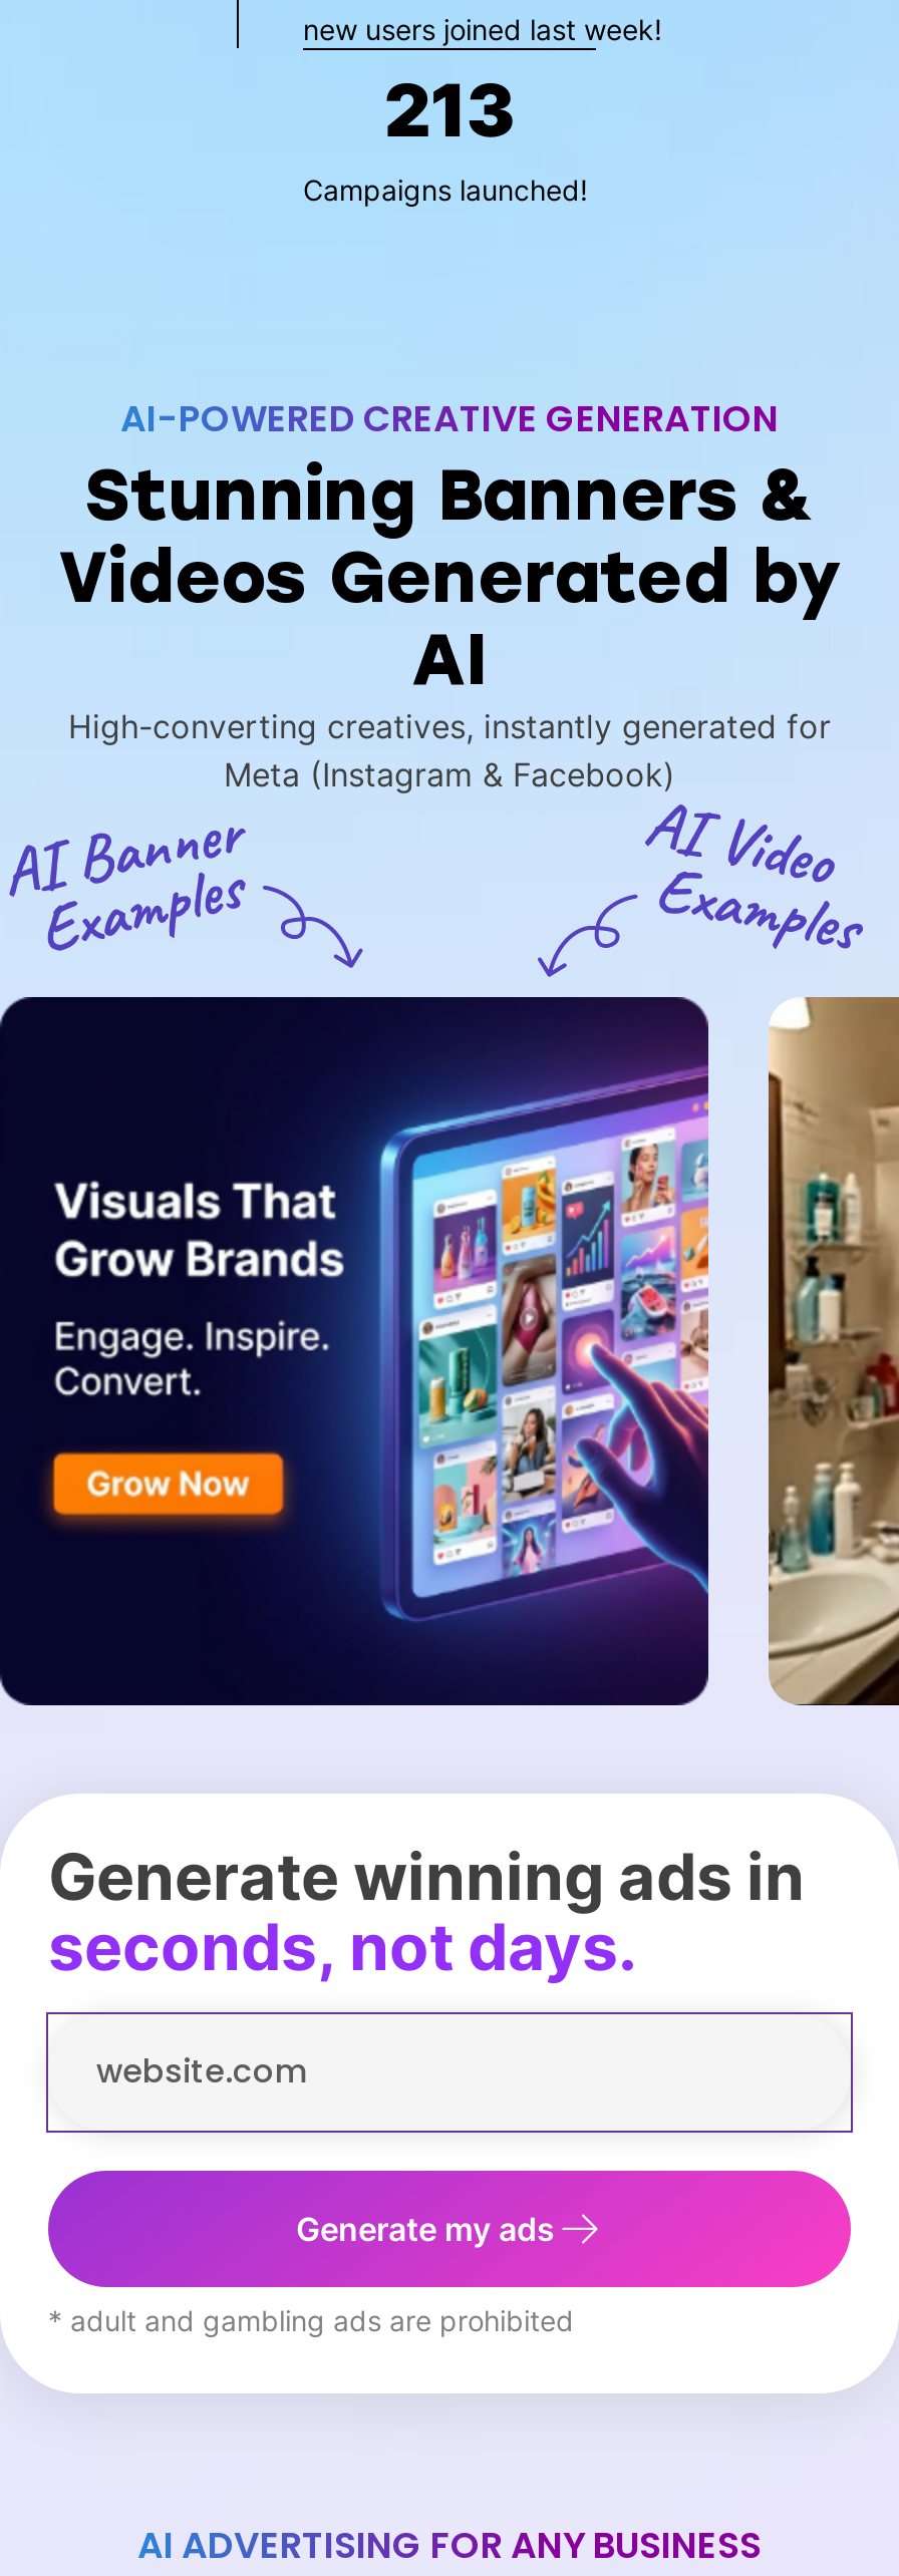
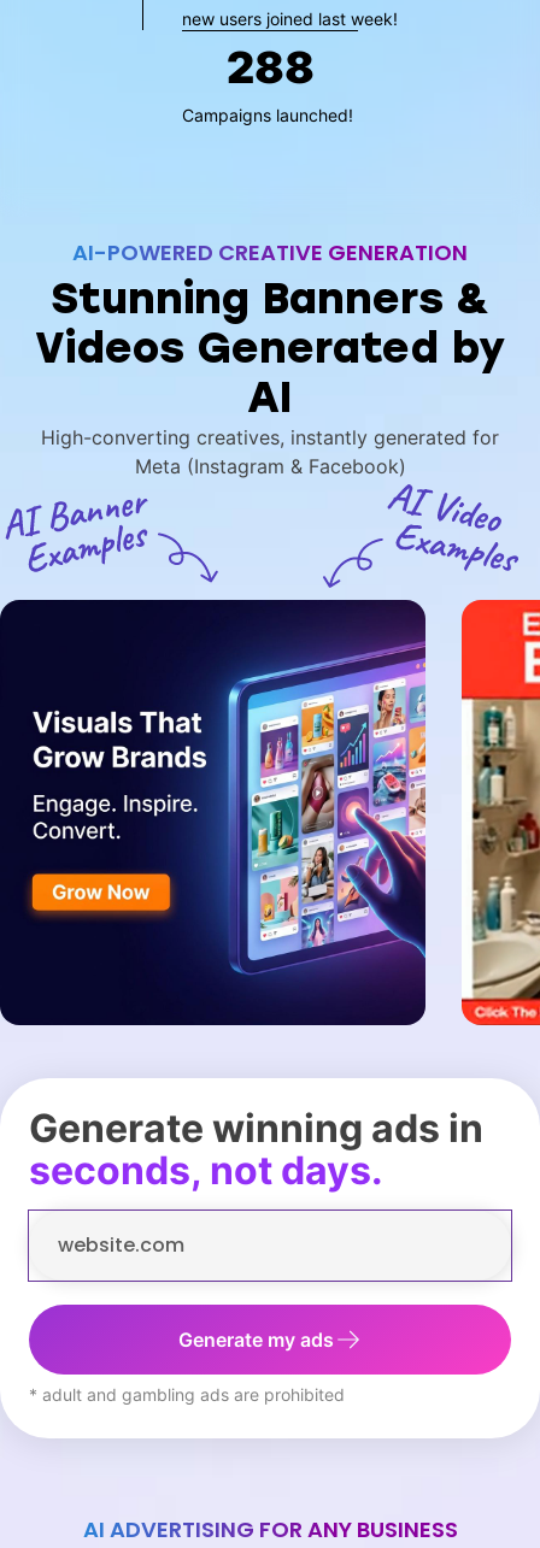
- 213
+ 288

- [image]
+ [image]
